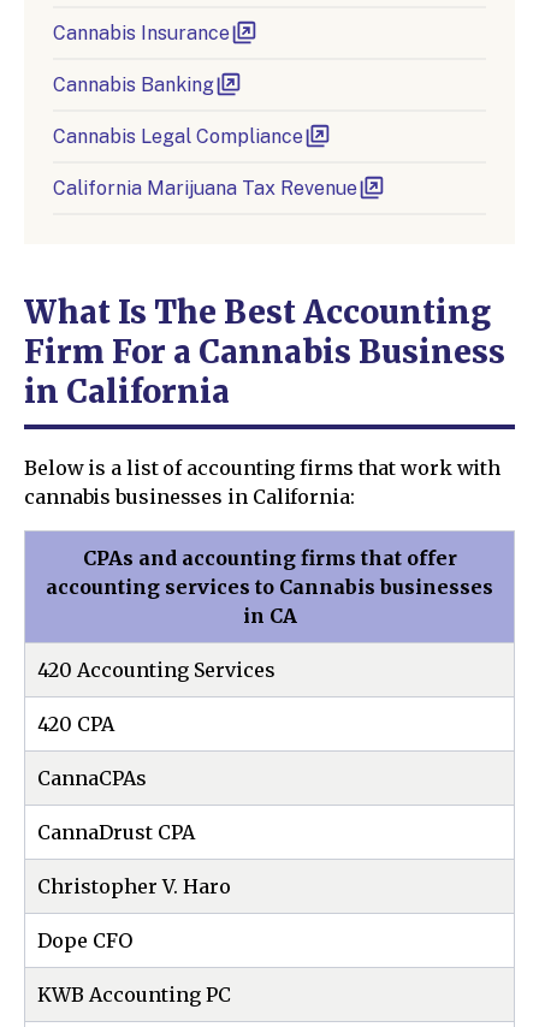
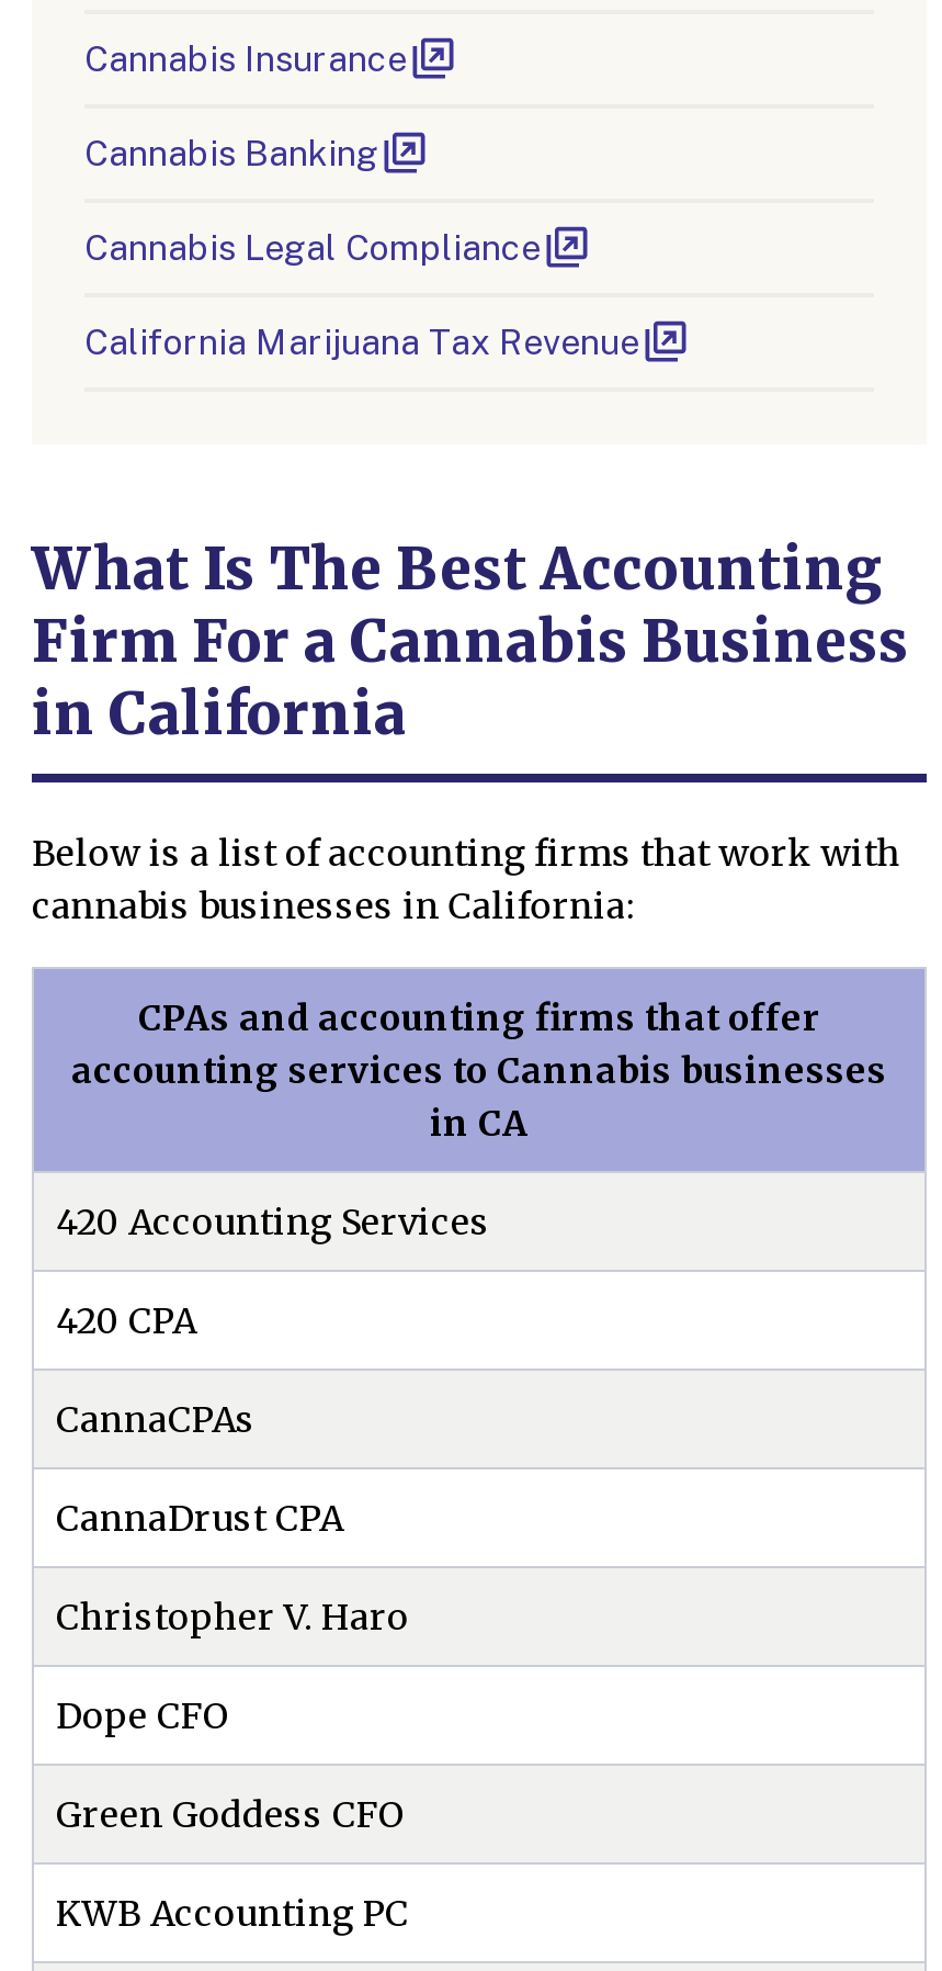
+ Green Goddess CFO
